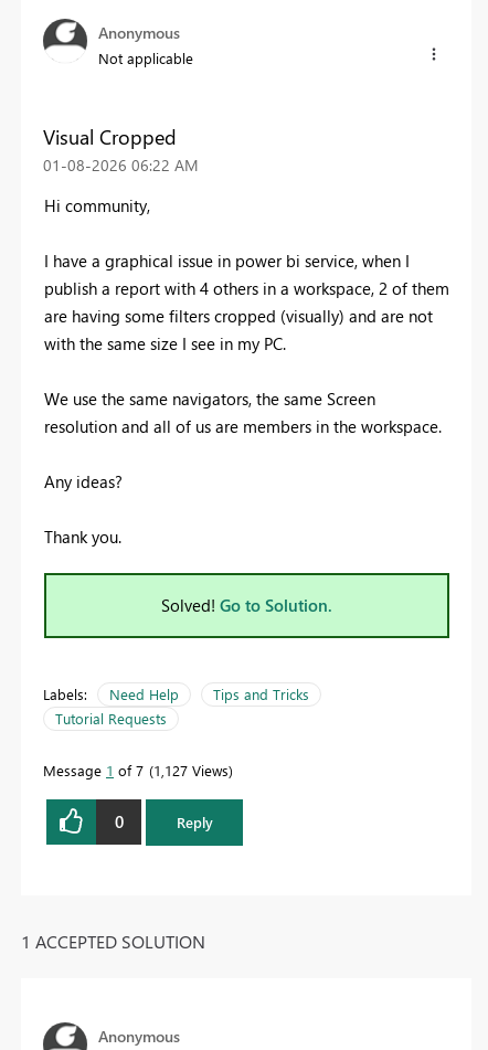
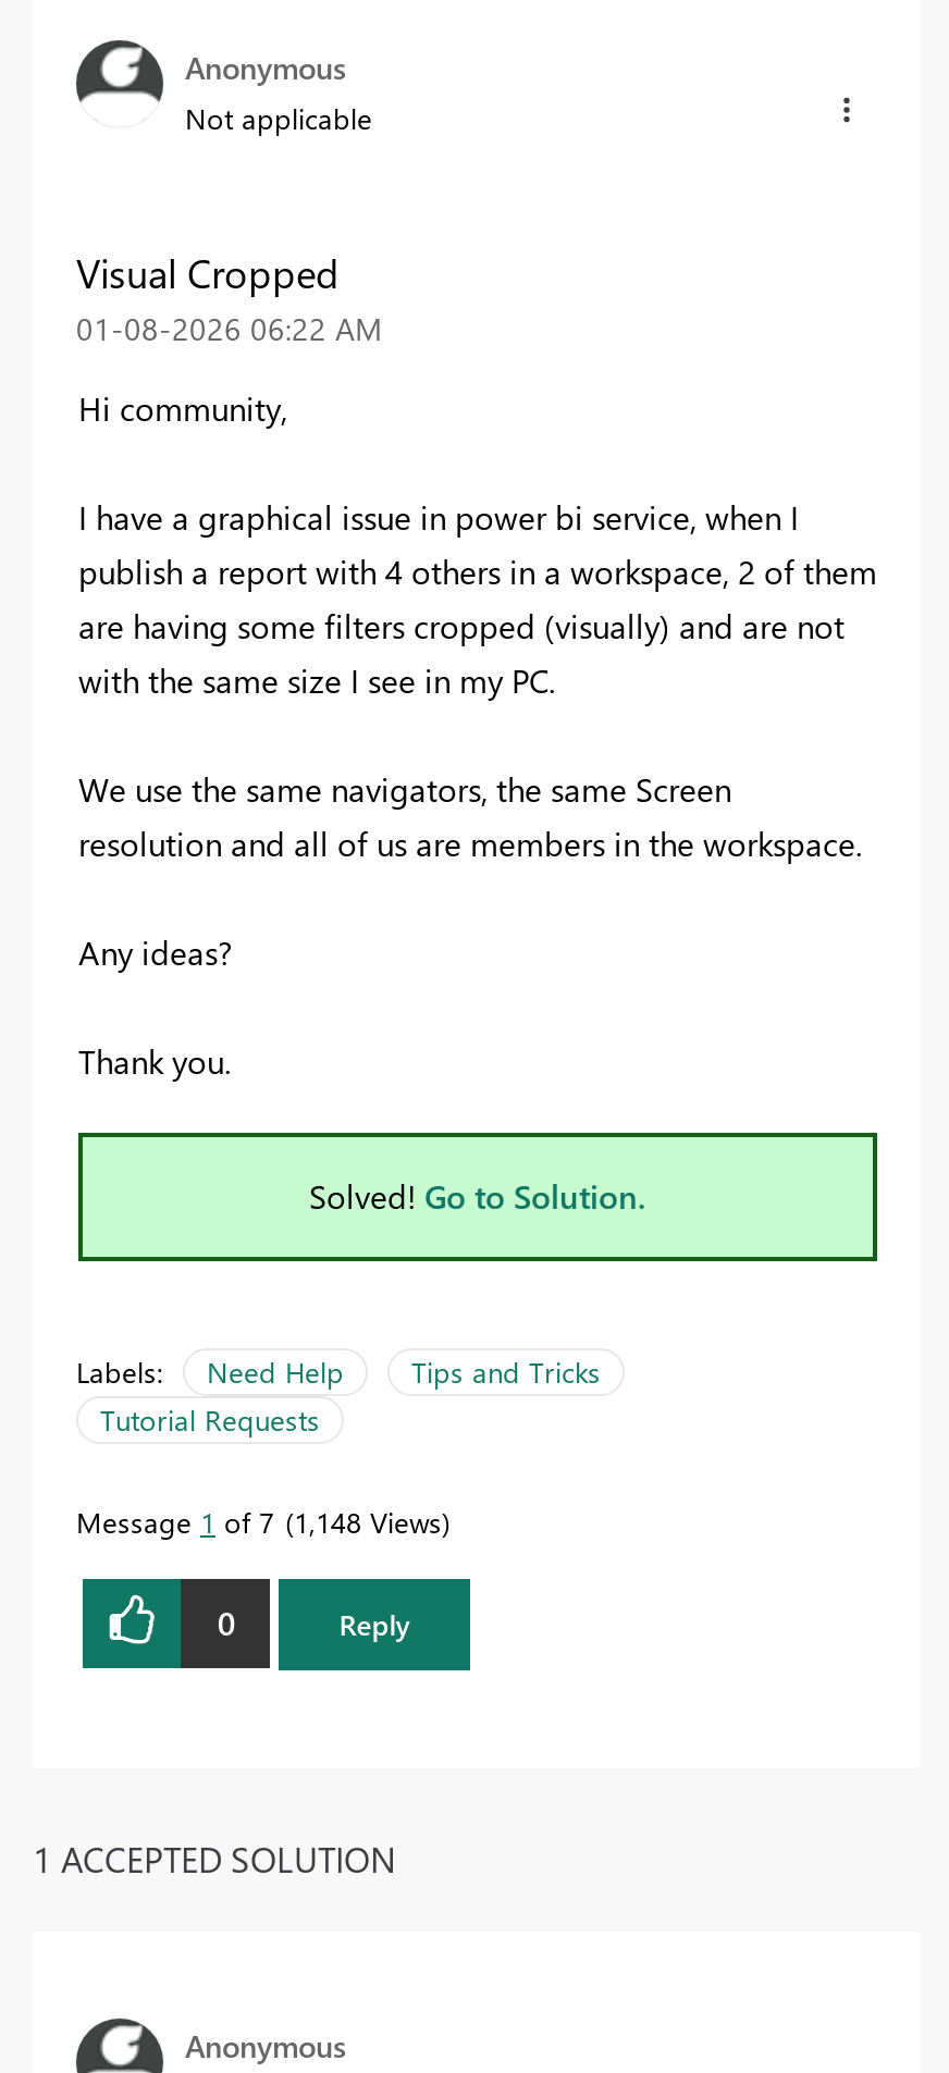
- Message 1 of 7 1,127 Views
+ Message 1 of 7 1,148 Views
